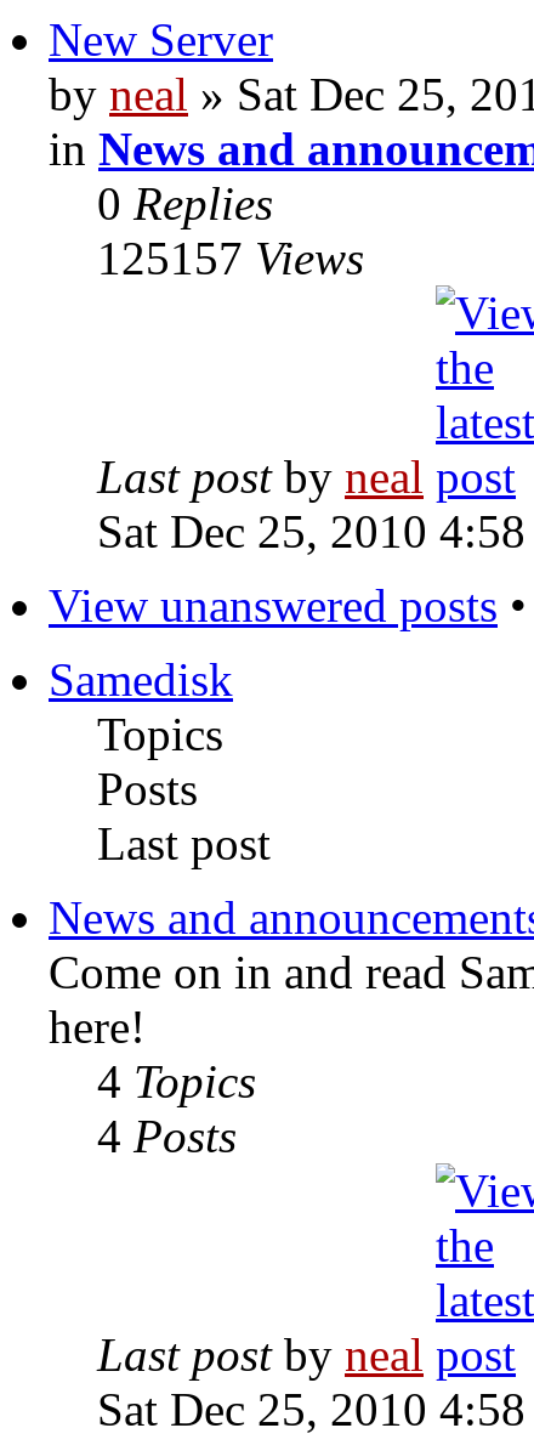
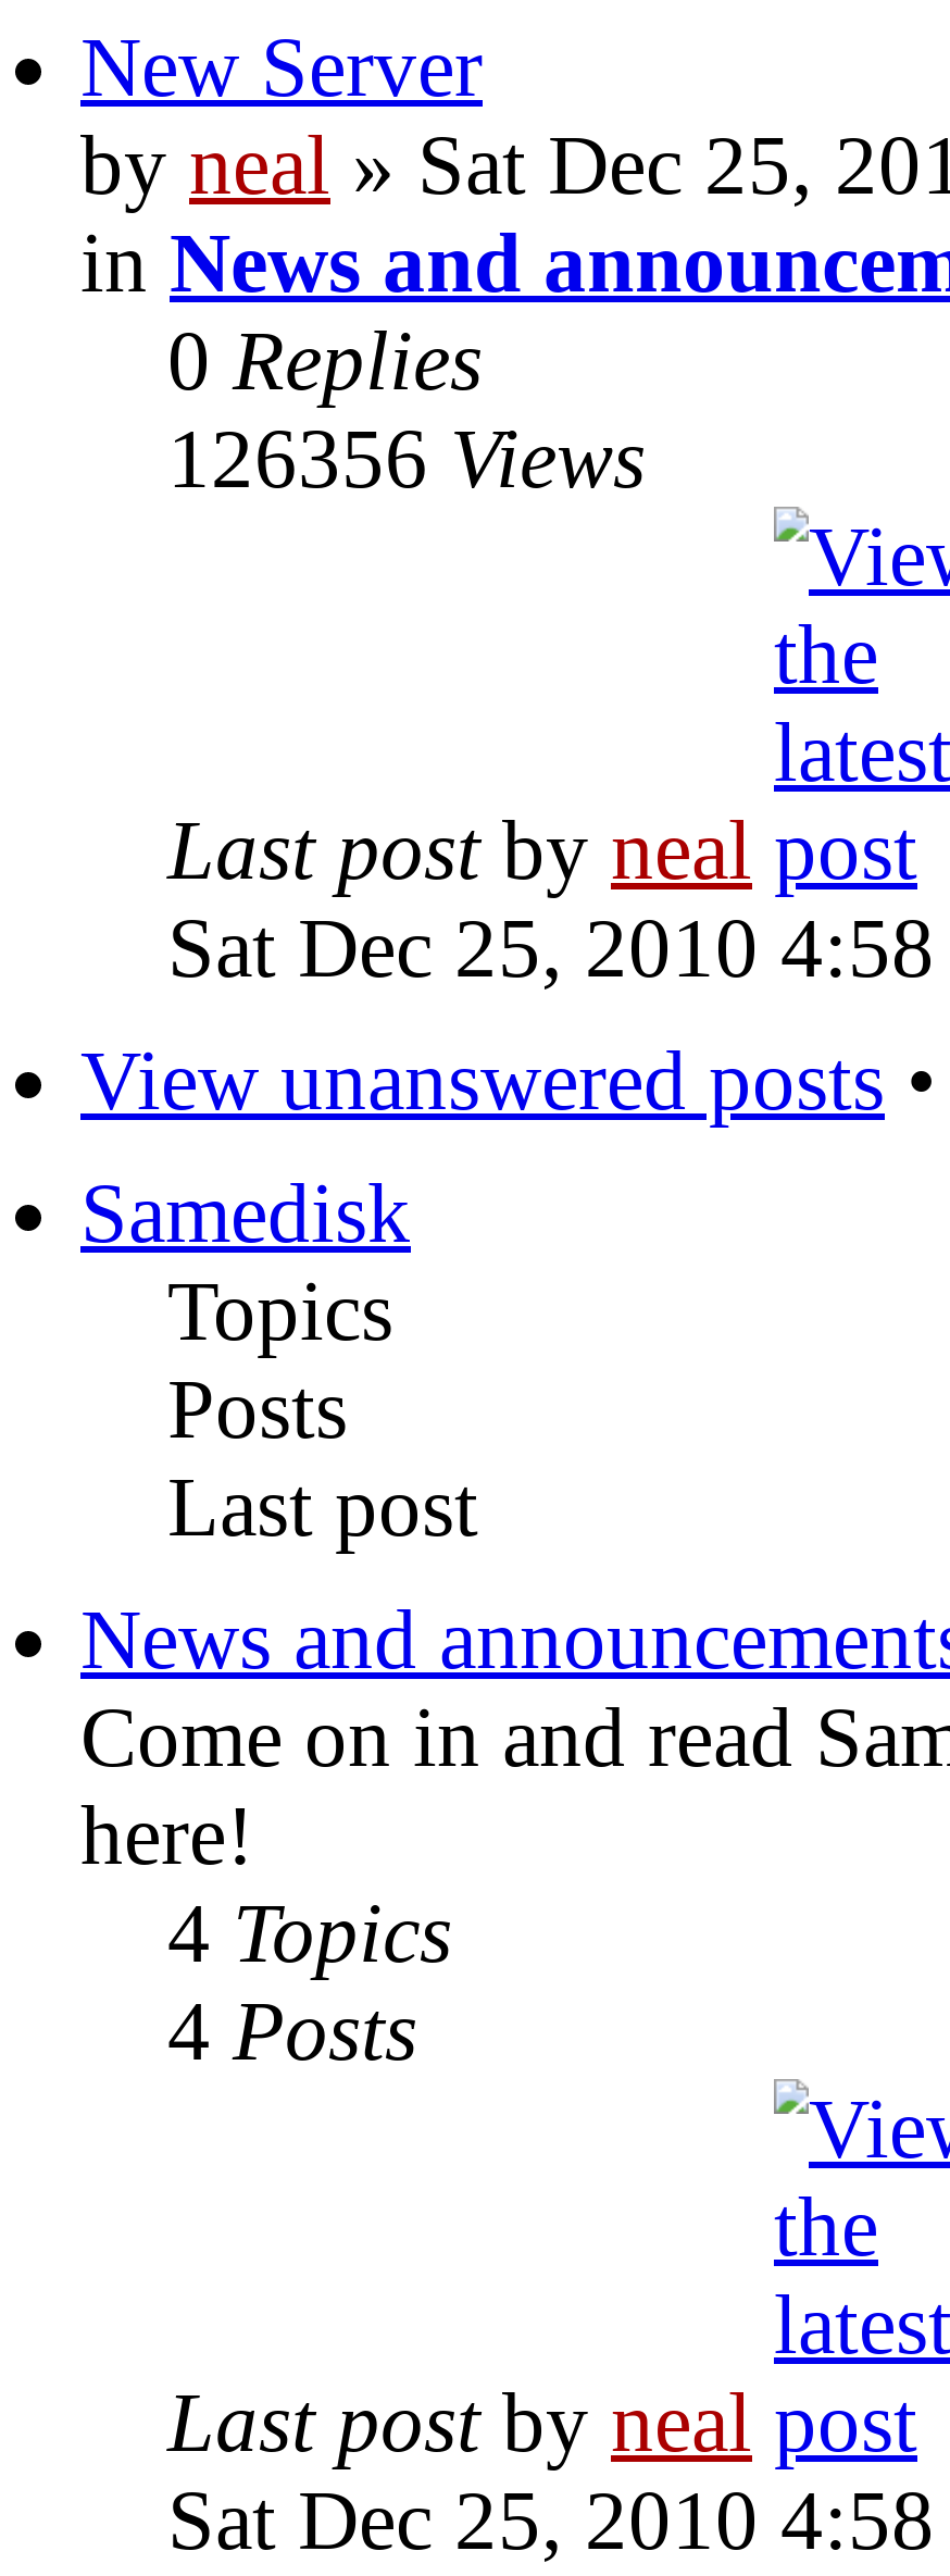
- 125157 Views
+ 126356 Views
